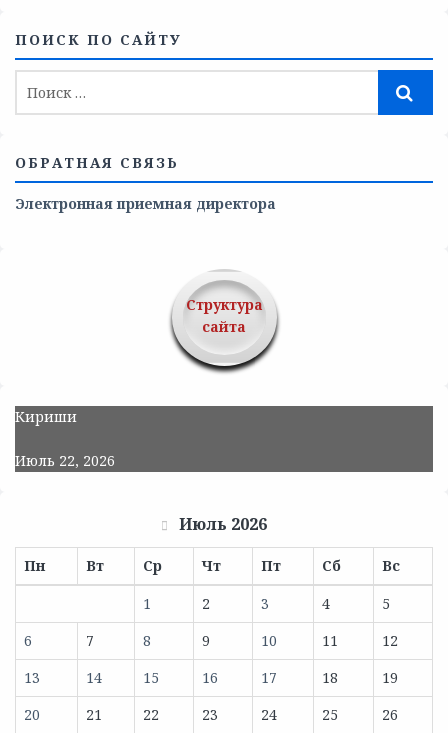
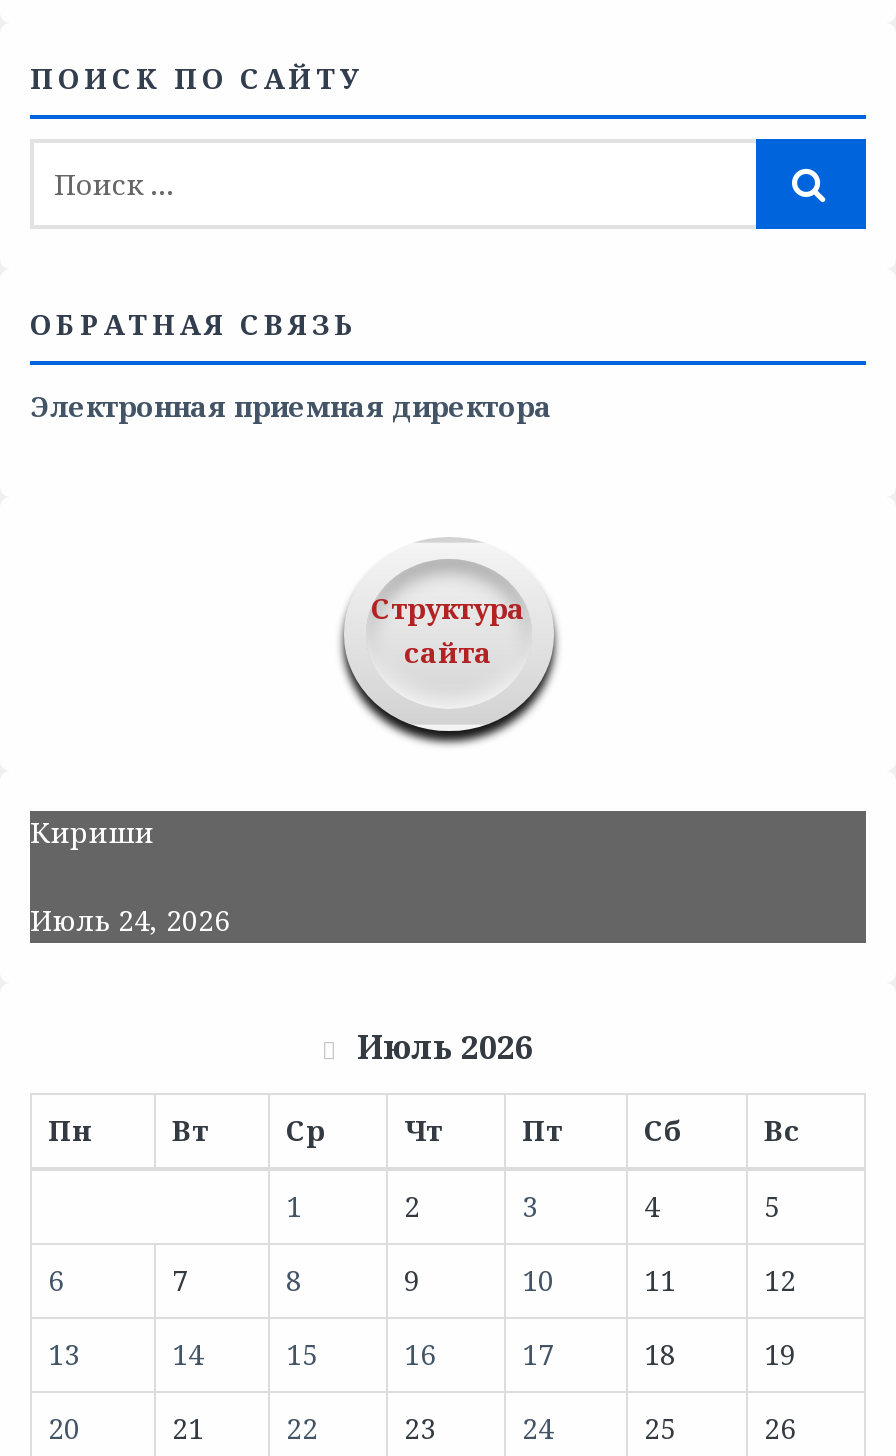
- Июль 22, 2026
+ Июль 24, 2026
